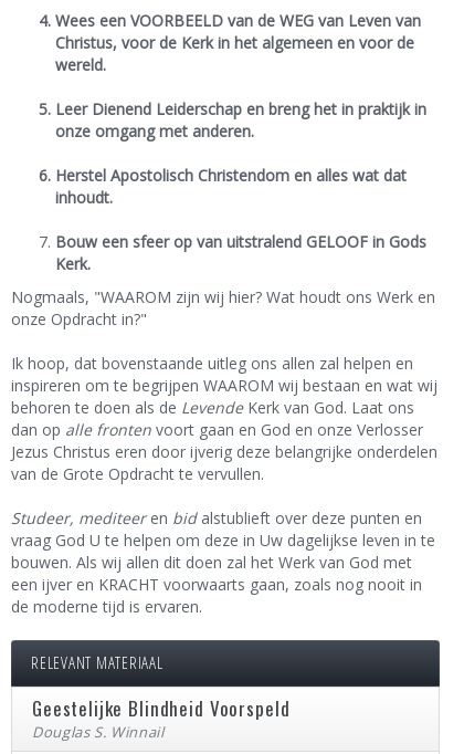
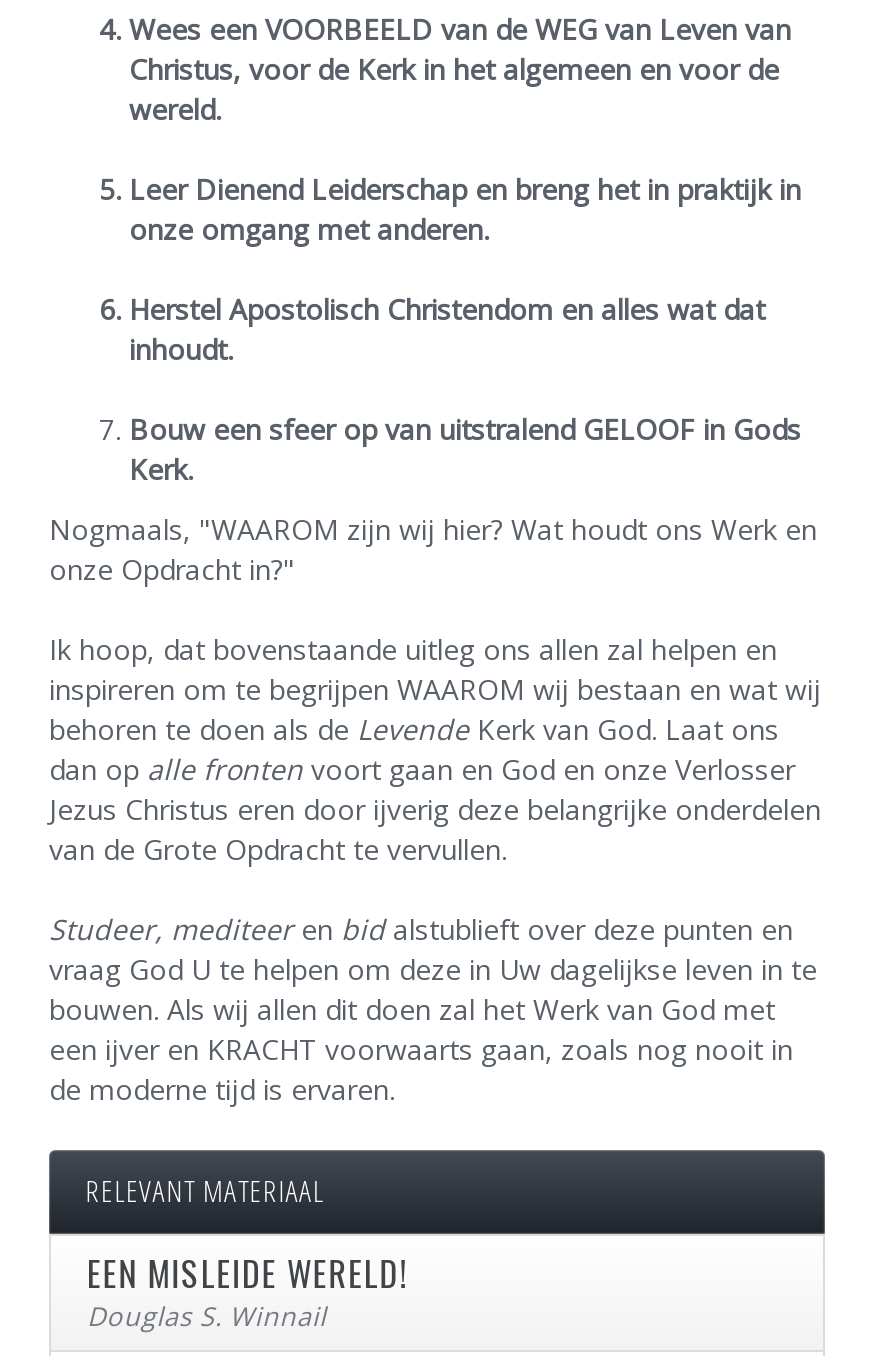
- Geestelijke Blindheid Voorspeld
+ EEN MISLEIDE WERELD!
